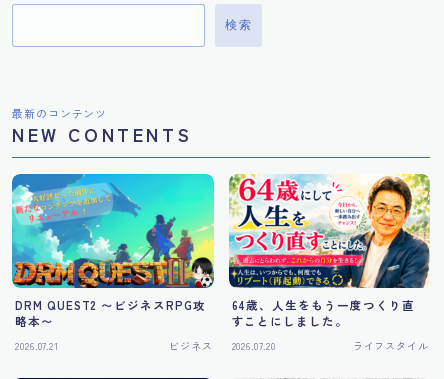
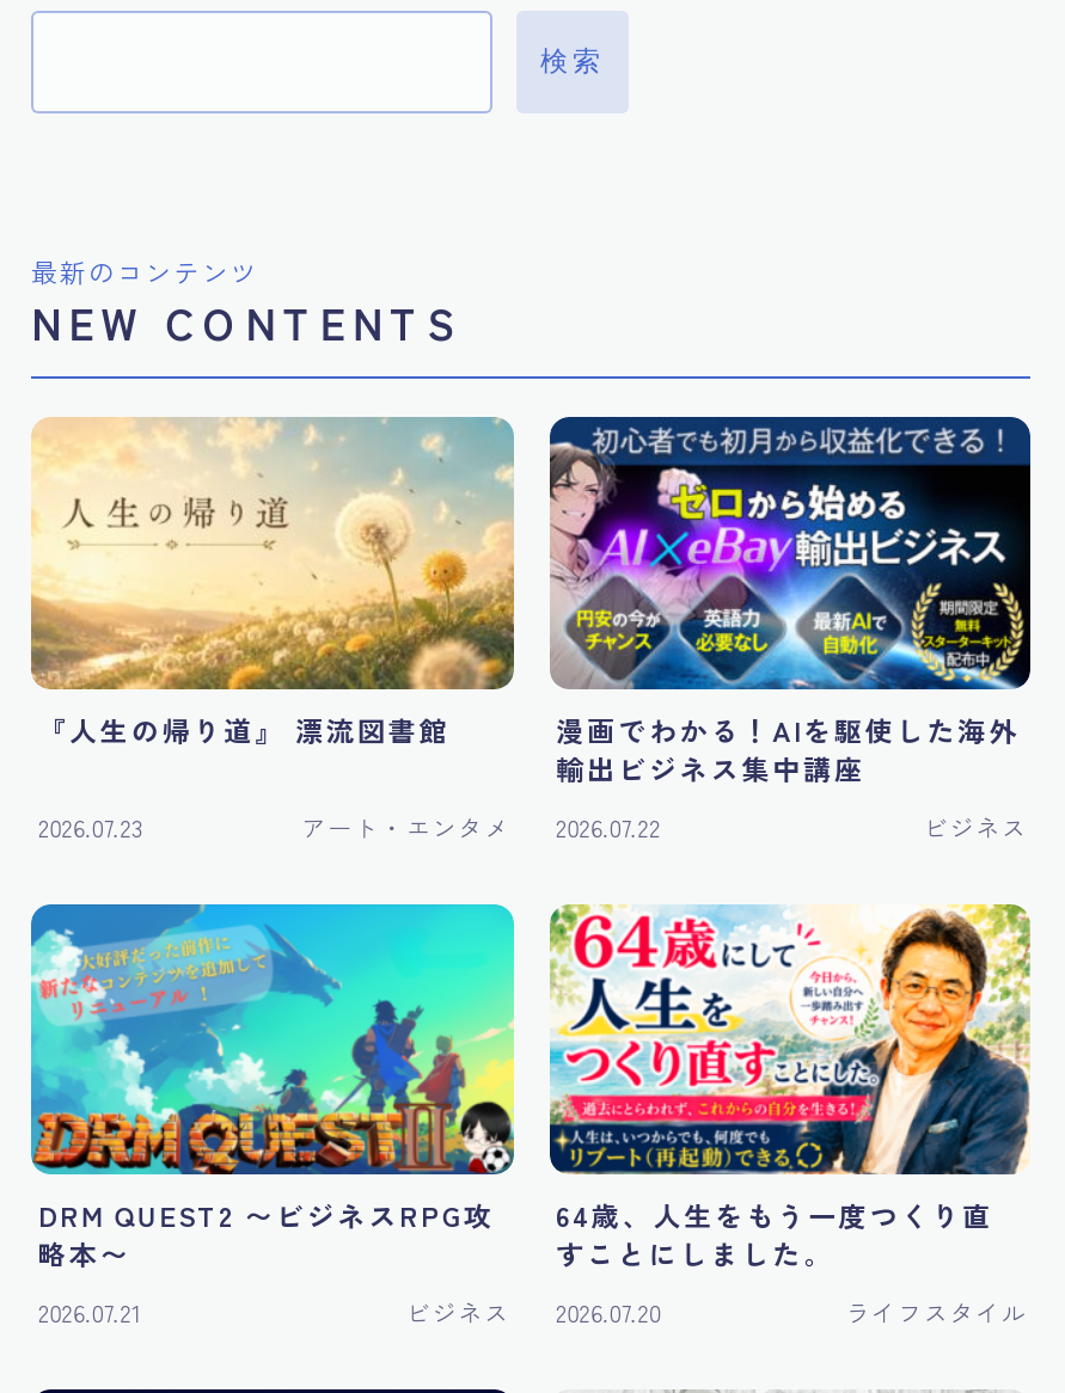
+ [image]
+ 『人生の帰り道』 漂流図書館
+ 2026.07.23
+ アート・エンタメ

+ [image]
+ 漫画でわかる！AIを駆使した海外
+ 輸出ビジネス集中講座
+ 2026.07.22
+ ビジネス
